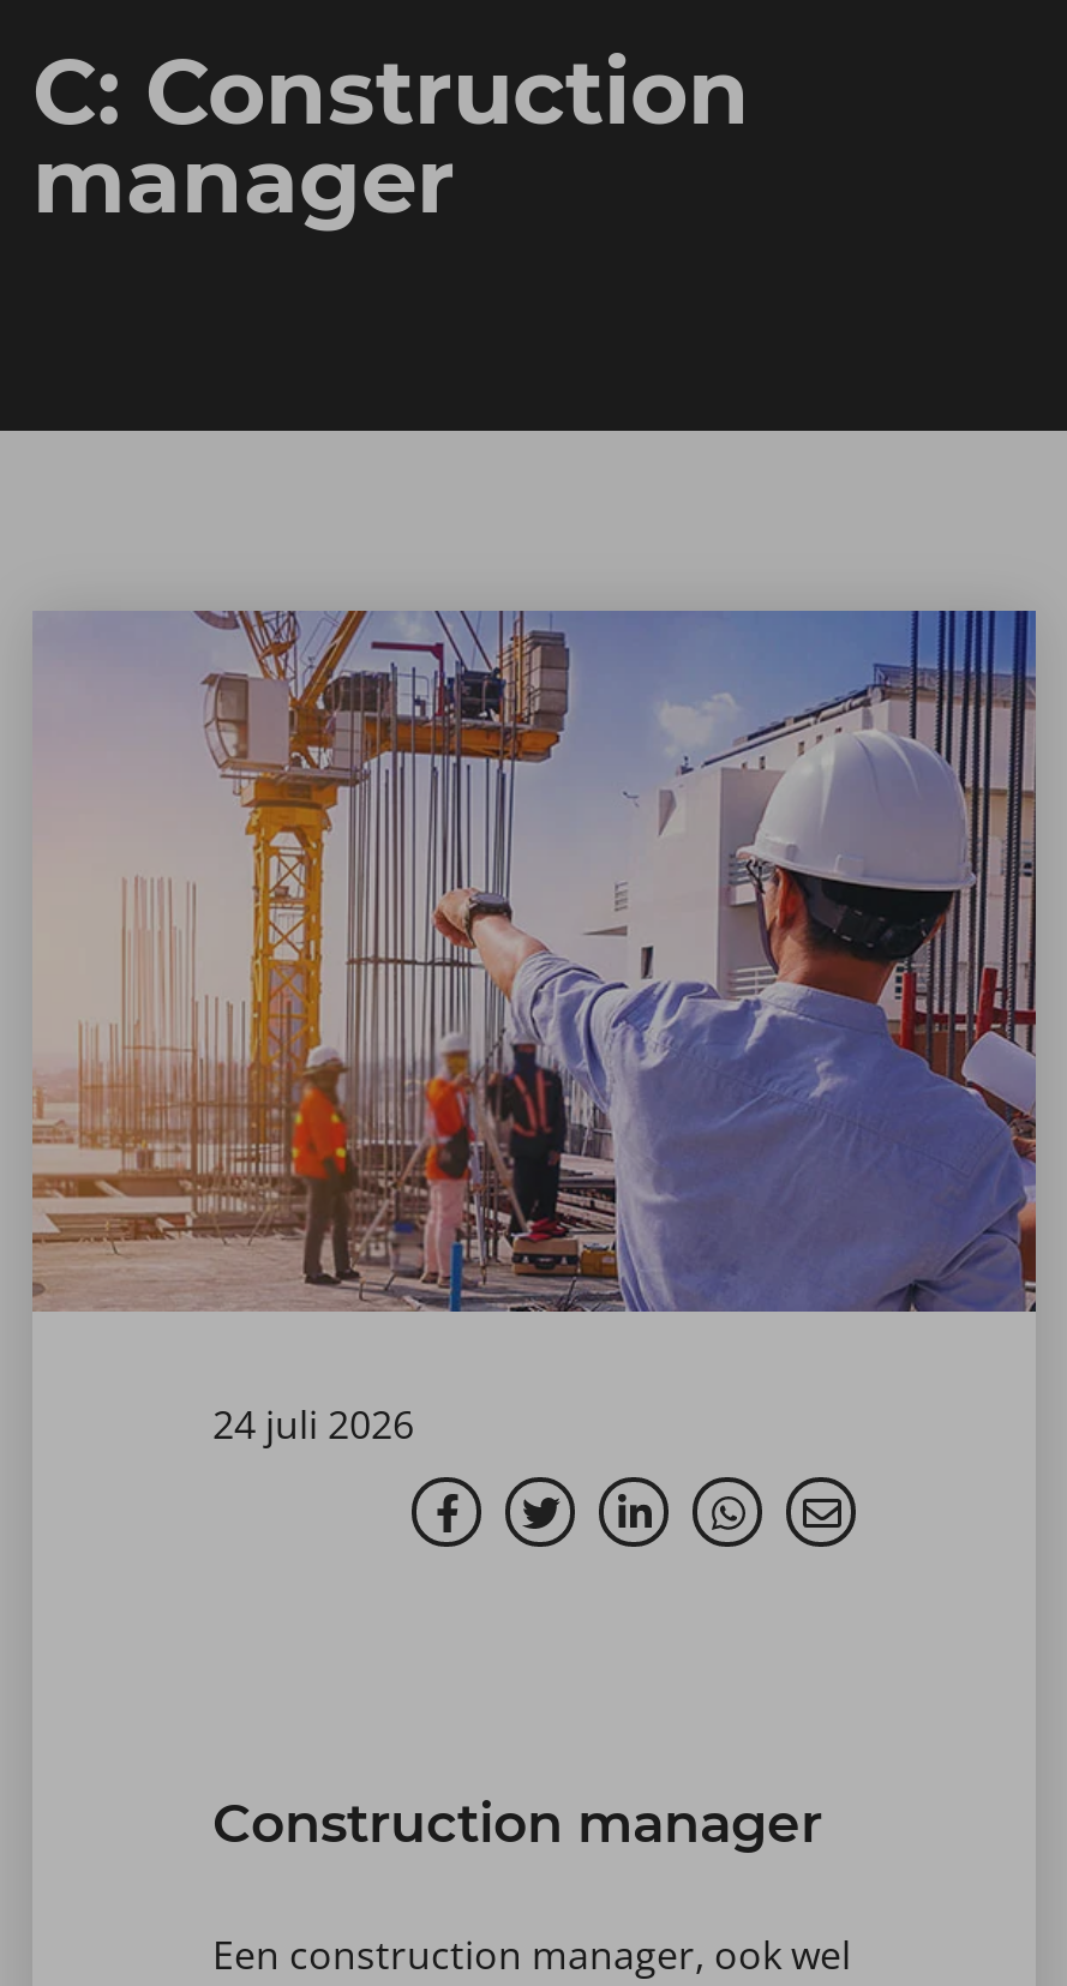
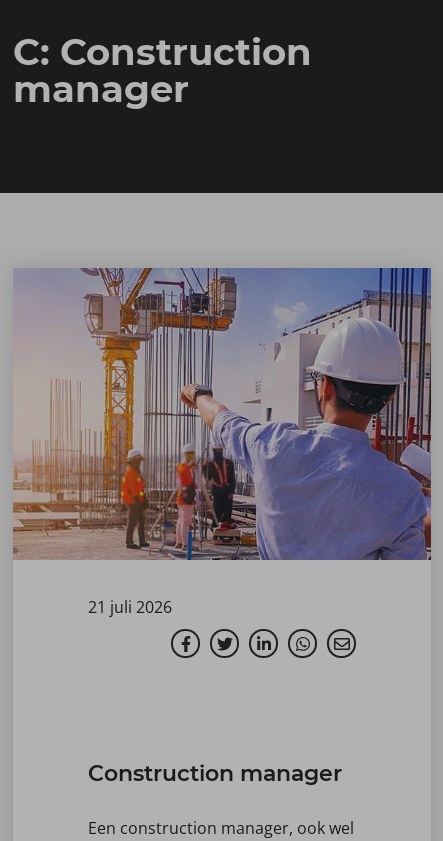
- 24 juli 2026
+ 21 juli 2026
